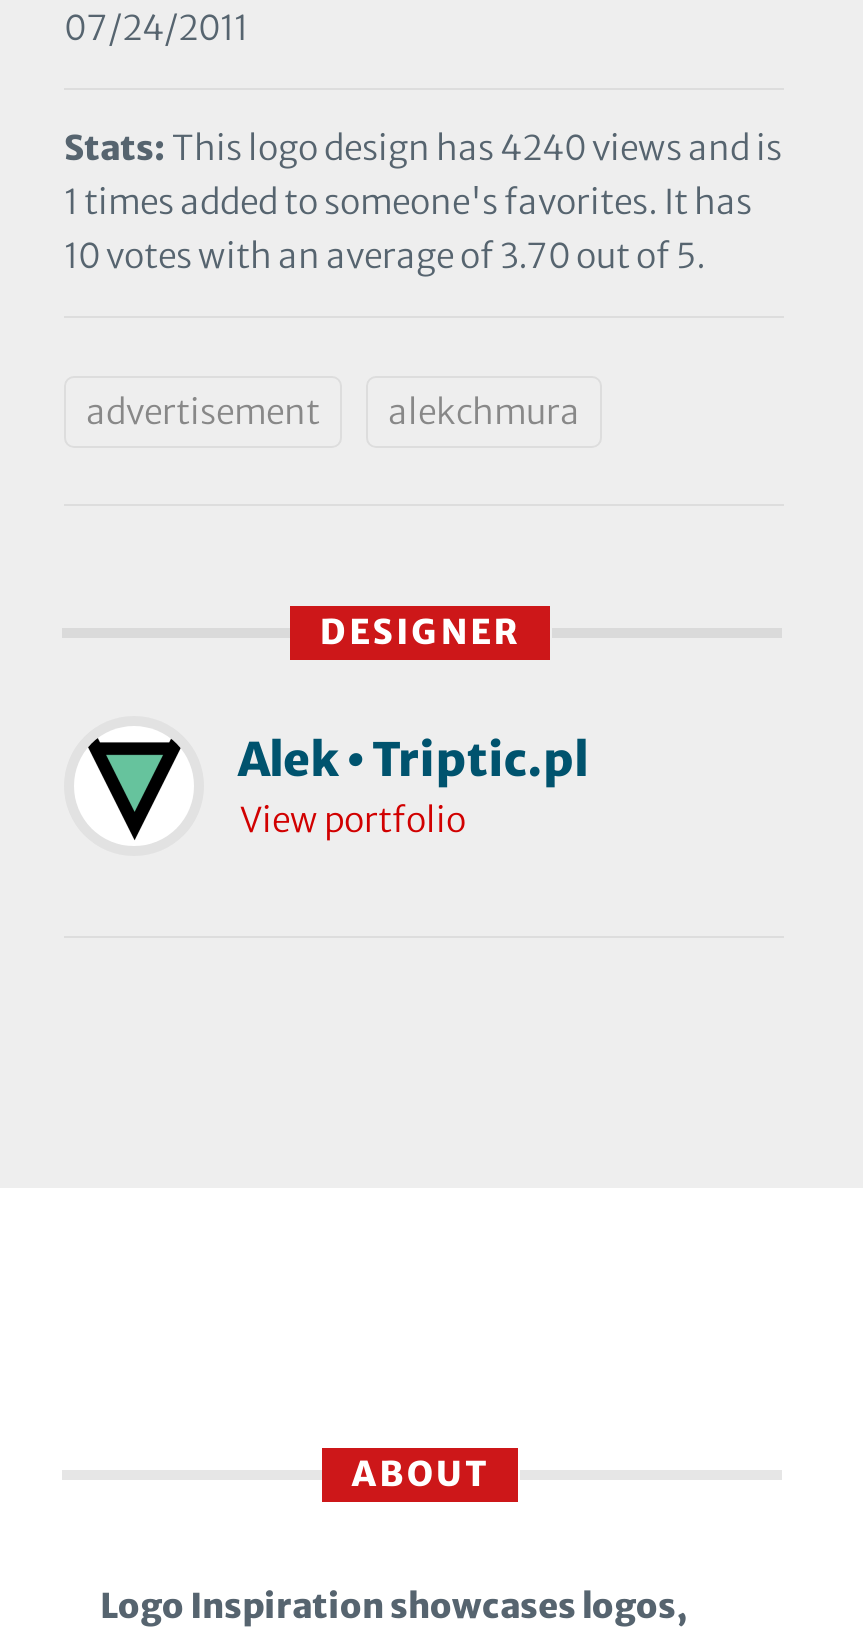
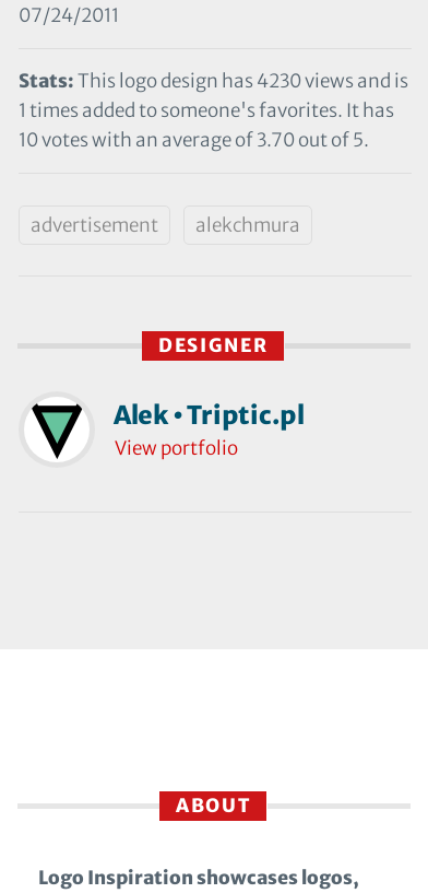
- Stats: This logo design has 4240 views and is
+ Stats: This logo design has 4230 views and is
